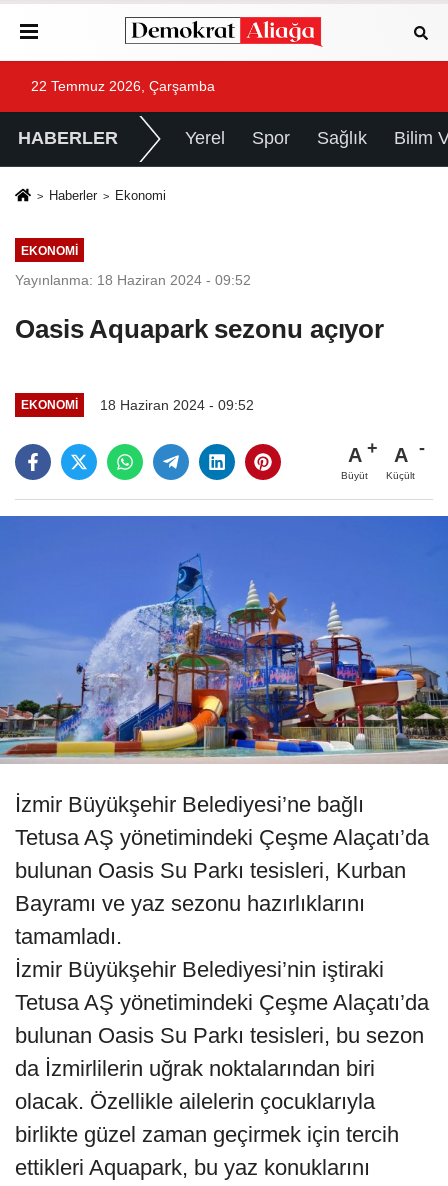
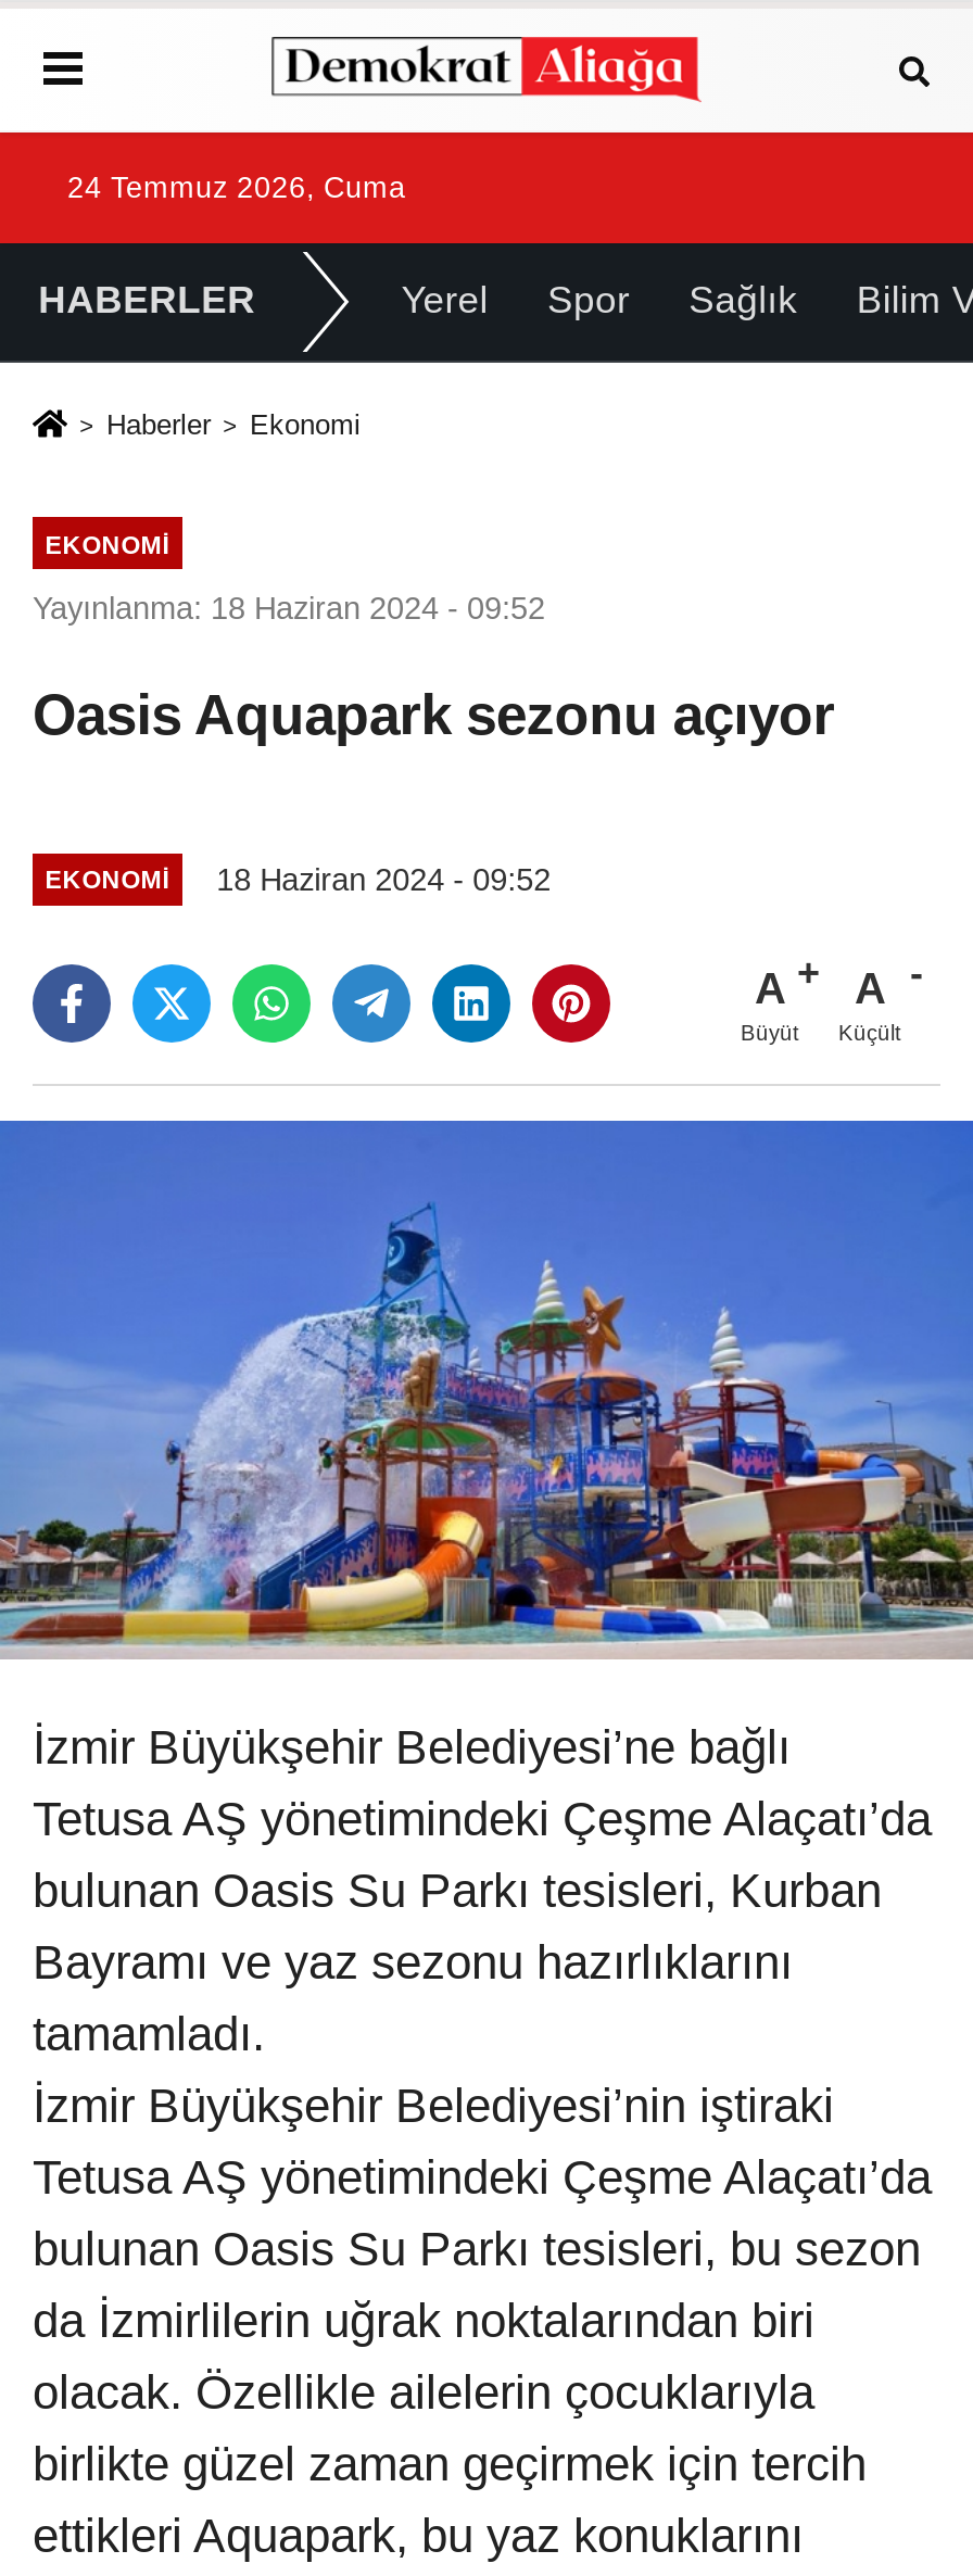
- 22 Temmuz 2026, Çarşamba
+ 24 Temmuz 2026, Cuma
